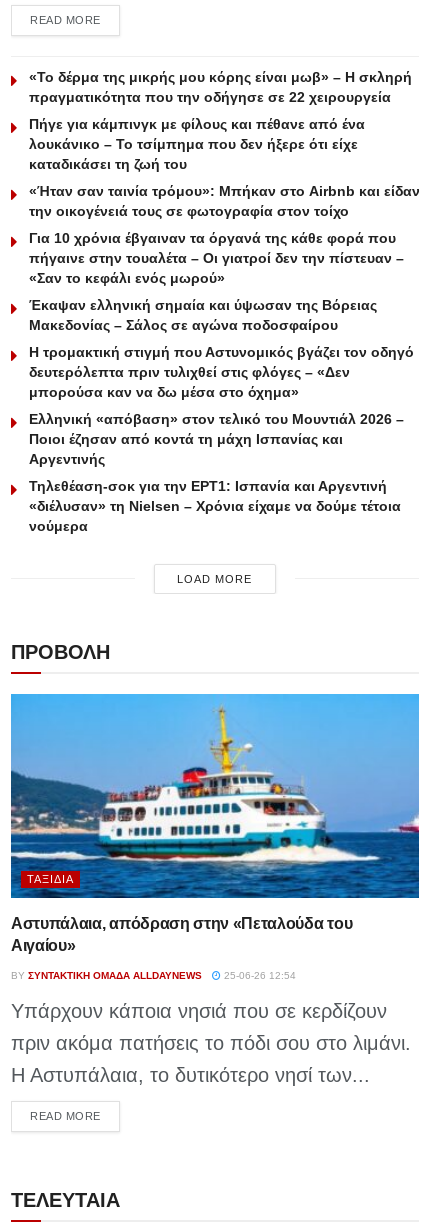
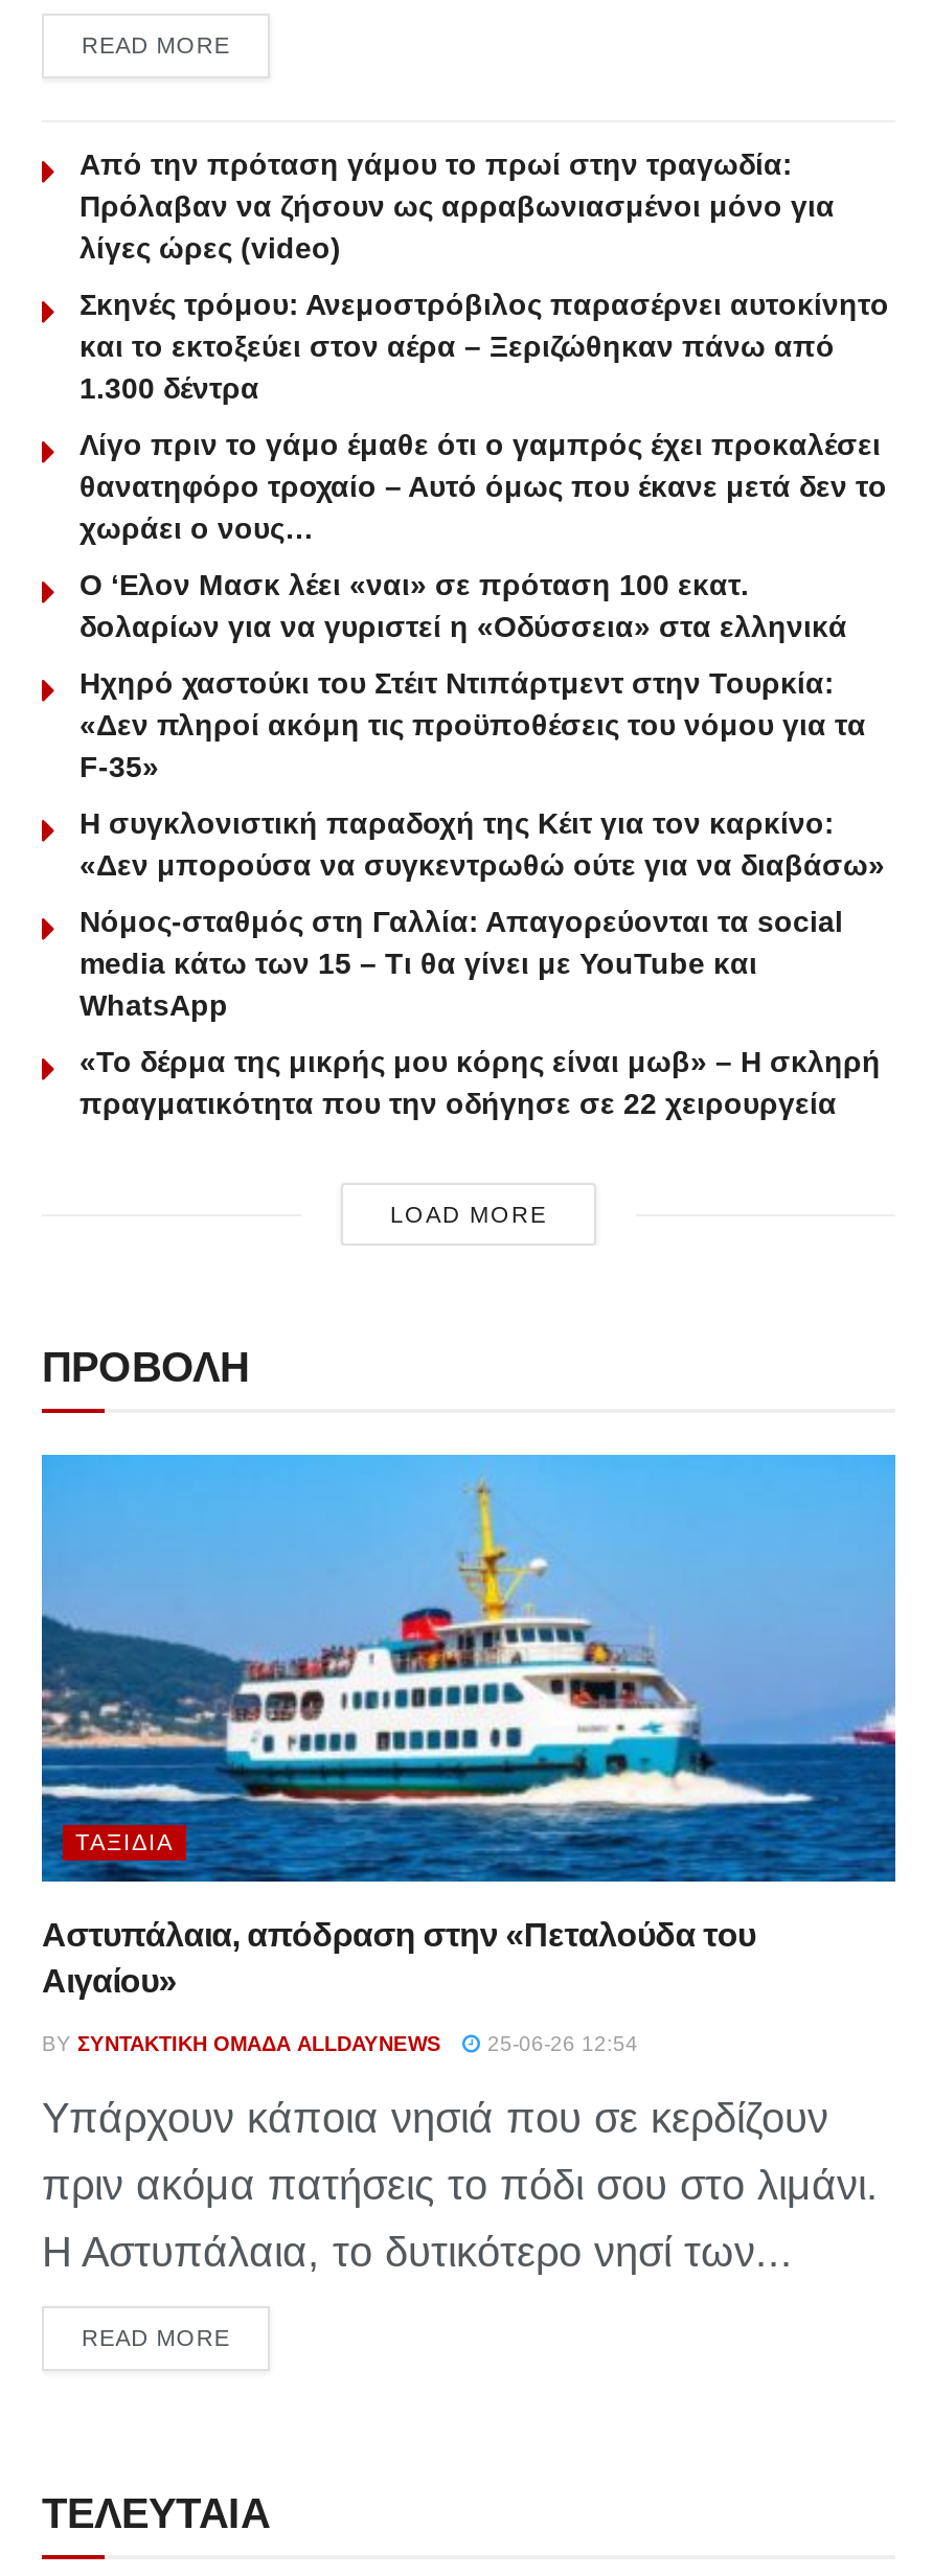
+ Από την πρόταση γάμου το πρωί στην τραγωδία:
+ Πρόλαβαν να ζήσουν ως αρραβωνιασμένοι μόνο για
+ λίγες ώρες (video)
+ Σκηνές τρόμου: Ανεμοστρόβιλος παρασέρνει αυτοκίνητο
+ και το εκτοξεύει στον αέρα – Ξεριζώθηκαν πάνω από
+ 1.300 δέντρα
+ Λίγο πριν το γάμο έμαθε ότι ο γαμπρός έχει προκαλέσει
+ θανατηφόρο τροχαίο – Αυτό όμως που έκανε μετά δεν το
+ χωράει ο νους…
+ Ο ‘Ελον Μασκ λέει «ναι» σε πρόταση 100 εκατ.
+ δολαρίων για να γυριστεί η «Οδύσσεια» στα ελληνικά
+ Ηχηρό χαστούκι του Στέιτ Ντιπάρτμεντ στην Τουρκία:
+ «Δεν πληροί ακόμη τις προϋποθέσεις του νόμου για τα
+ F-35»
+ Η συγκλονιστική παραδοχή της Κέιτ για τον καρκίνο:
+ «Δεν μπορούσα να συγκεντρωθώ ούτε για να διαβάσω»
+ Νόμος-σταθμός στη Γαλλία: Απαγορεύονται τα social
+ media κάτω των 15 – Τι θα γίνει με YouTube και
+ WhatsApp

moved down: «Το δέρμα της μικρής μου κόρης είναι μωβ» – Η σκληρή | πραγματικότητα που την οδήγησε σε 22 χειρουργεία

- Πήγε για κάμπινγκ με φίλους και πέθανε από ένα
- λουκάνικο – Το τσίμπημα που δεν ήξερε ότι είχε
- καταδικάσει τη ζωή του
- «Ήταν σαν ταινία τρόμου»: Μπήκαν στο Airbnb και είδαν
- την οικογένειά τους σε φωτογραφία στον τοίχο
- Για 10 χρόνια έβγαιναν τα όργανά της κάθε φορά που
- πήγαινε στην τουαλέτα – Οι γιατροί δεν την πίστευαν –
- «Σαν το κεφάλι ενός μωρού»
- Έκαψαν ελληνική σημαία και ύψωσαν της Βόρειας
- Μακεδονίας – Σάλος σε αγώνα ποδοσφαίρου
- Η τρομακτική στιγμή που Αστυνομικός βγάζει τον οδηγό
- δευτερόλεπτα πριν τυλιχθεί στις φλόγες – «Δεν
- μπορούσα καν να δω μέσα στο όχημα»
- Ελληνική «απόβαση» στον τελικό του Μουντιάλ 2026 –
- Ποιοι έζησαν από κοντά τη μάχη Ισπανίας και
- Αργεντινής
- Τηλεθέαση-σοκ για την ΕΡΤ1: Ισπανία και Αργεντινή
- «διέλυσαν» τη Nielsen – Χρόνια είχαμε να δούμε τέτοια
- νούμερα
